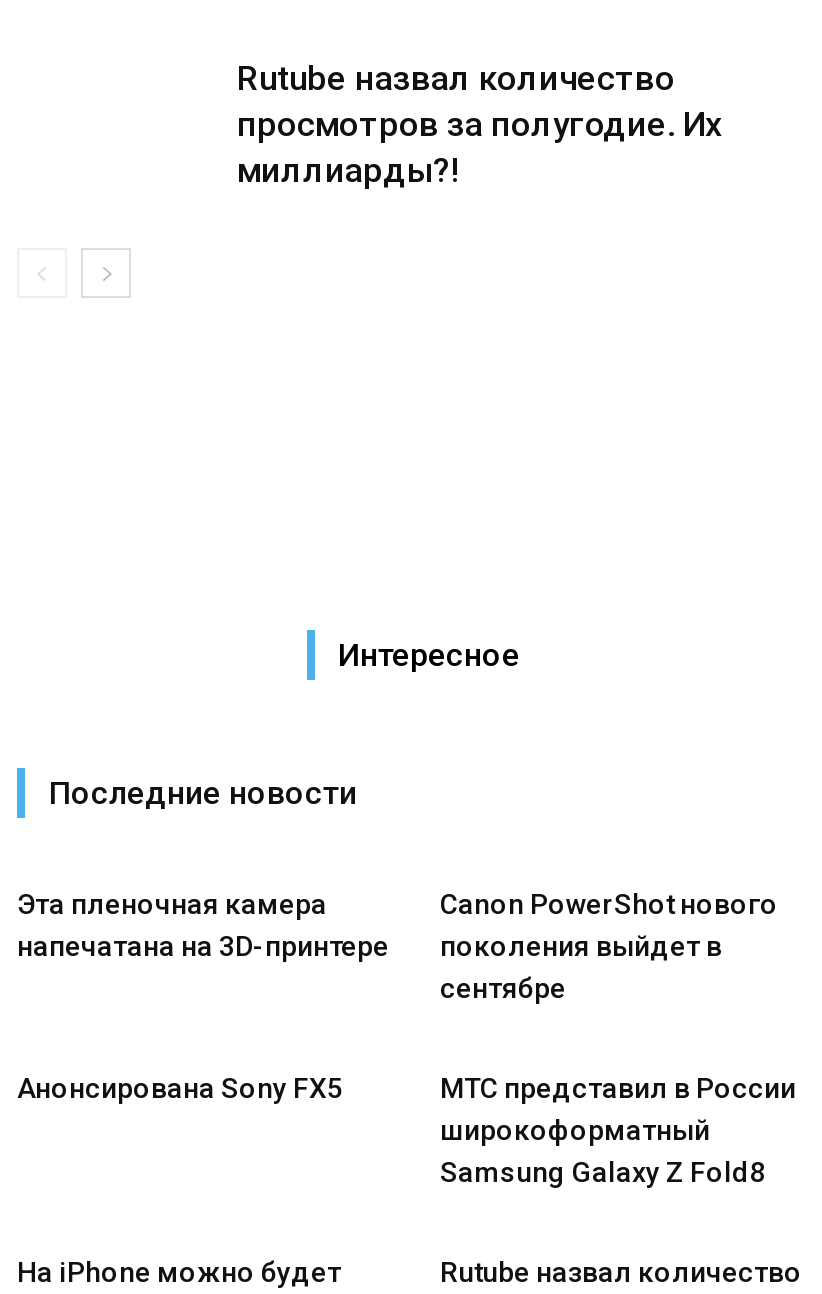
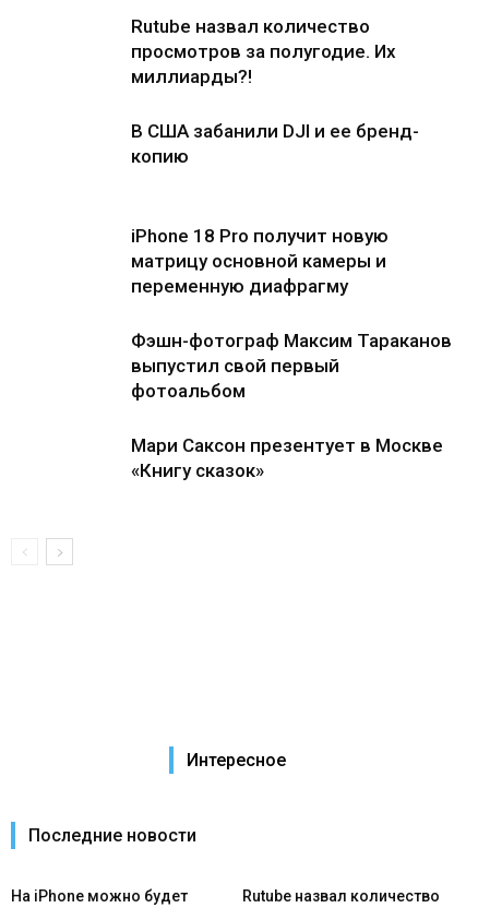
+ В США забанили DJI и ее бренд-
+ копию

+ iPhone 18 Pro получит новую
+ матрицу основной камеры и
+ переменную диафрагму
+ Фэшн-фотограф Максим Тараканов
+ выпустил свой первый
+ фотоальбом
+ Мари Саксон презентует в Москве
+ «Книгу сказок»

moved down: Интересное | Последние новости

- Эта пленочная камера
- напечатана на 3D-принтере

- Canon PowerShot нового
- поколения выйдет в
- сентябре
- Анонсирована Sony FX5
- МТС представил в России
- широкоформатный
- Samsung Galaxy Z Fold8
